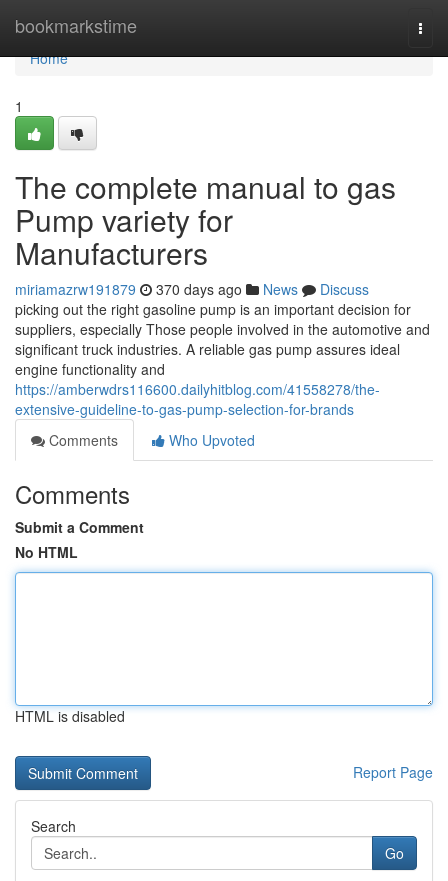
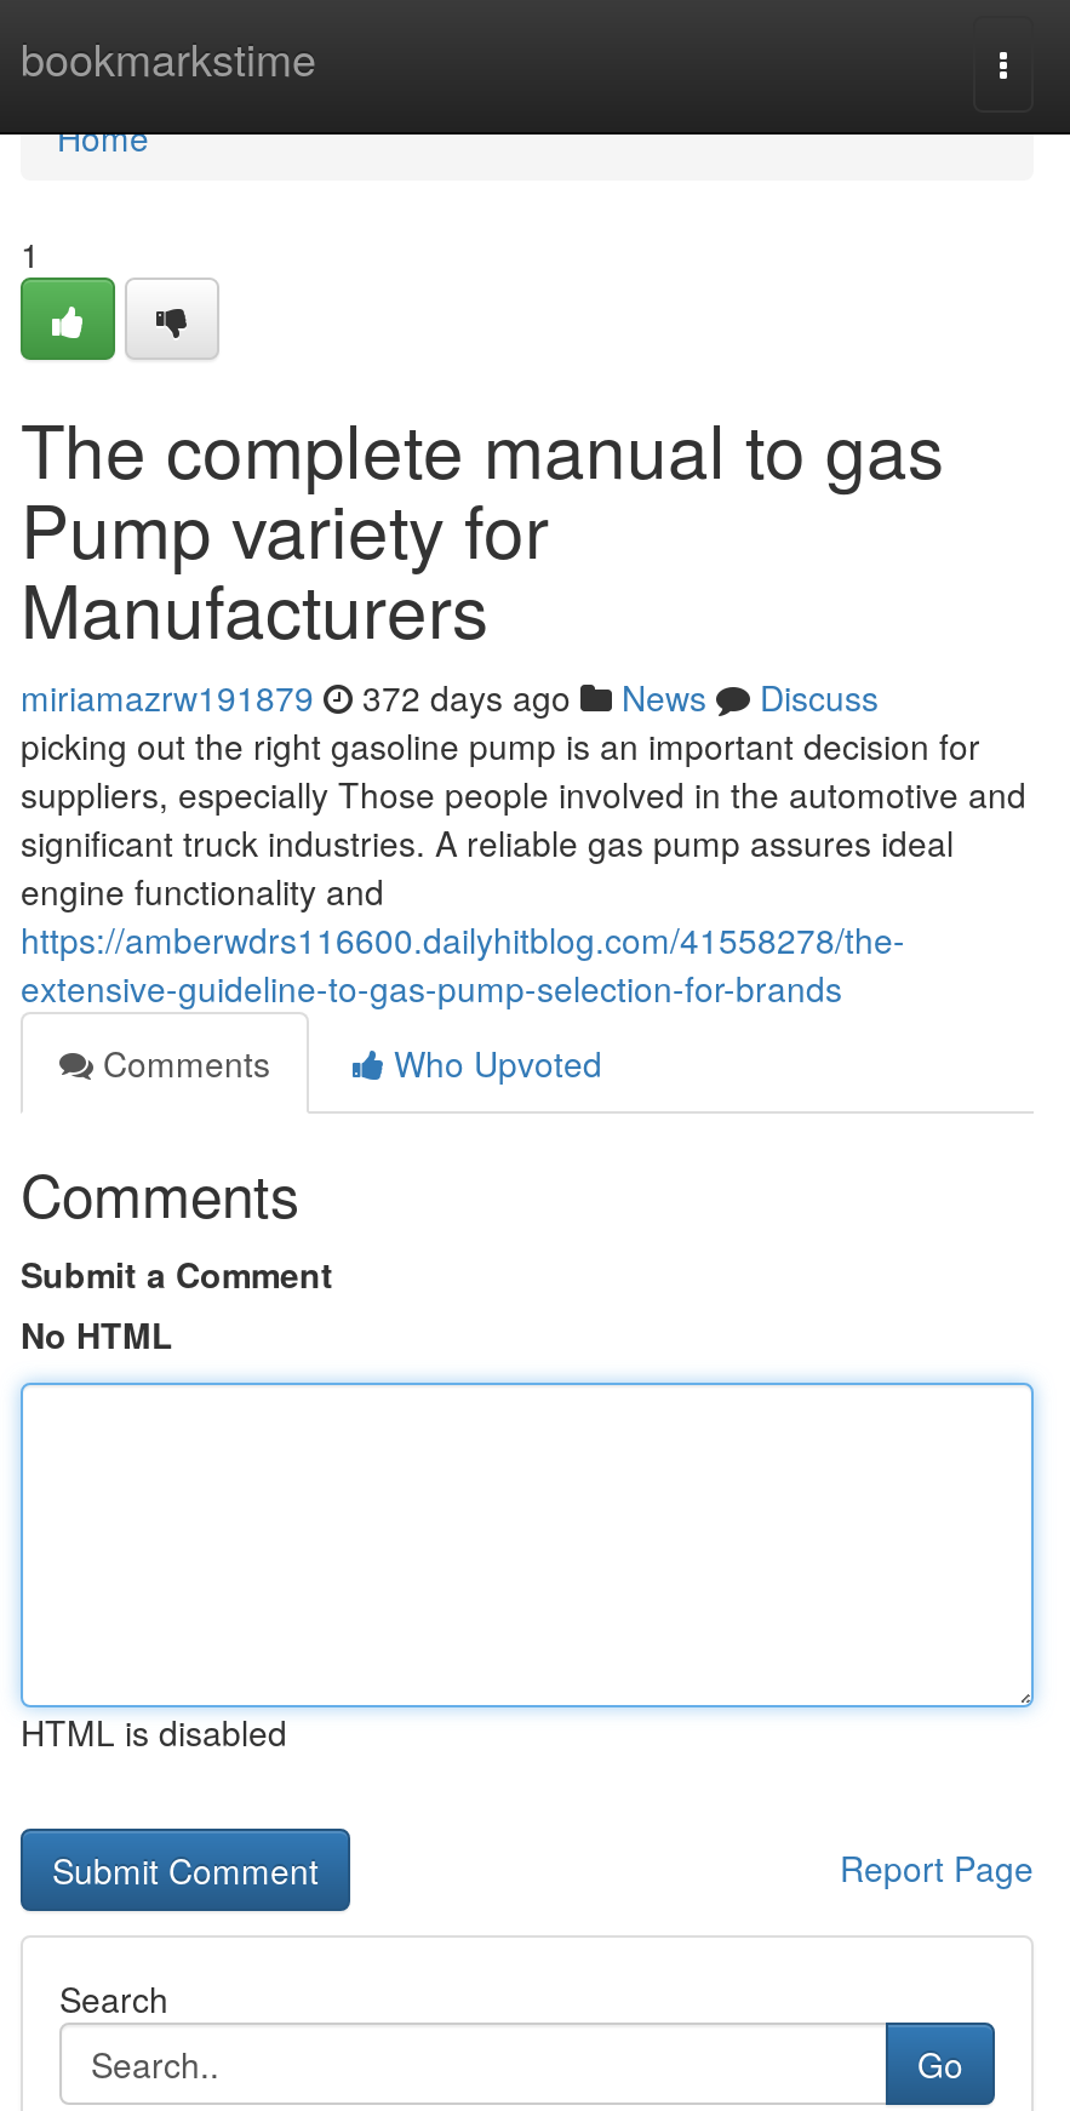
- miriamazrw191879 370 days ago News Discuss
+ miriamazrw191879 372 days ago News Discuss
